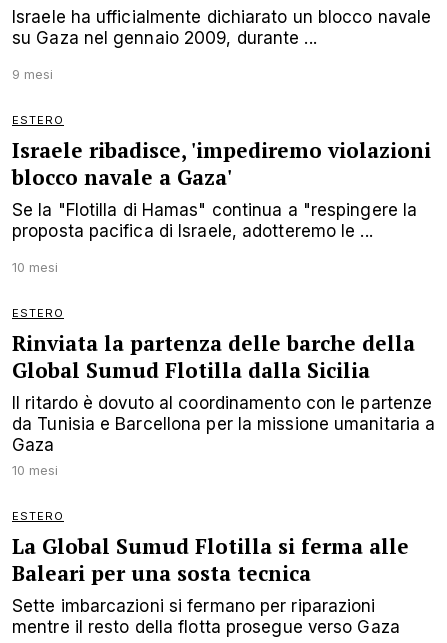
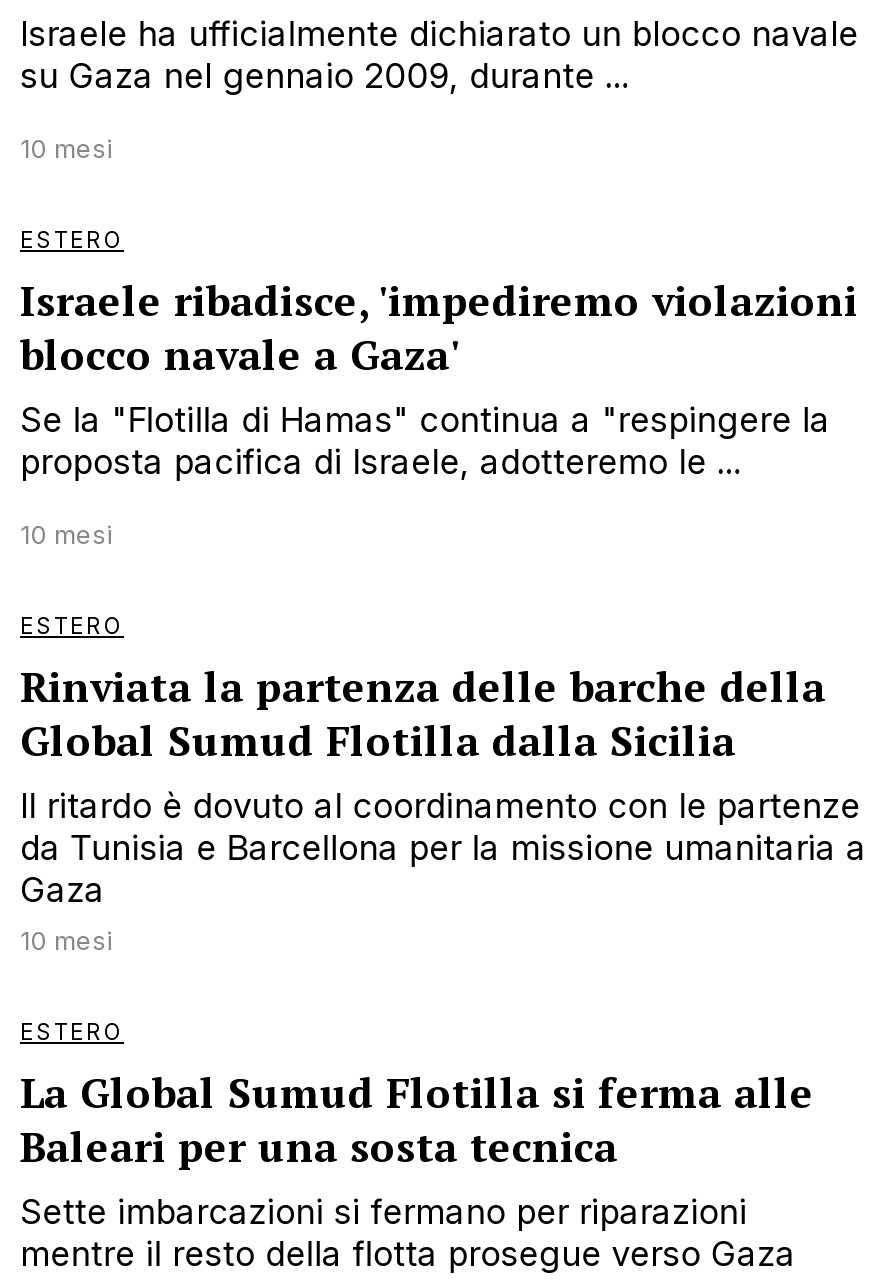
- 9 mesi
+ 10 mesi
